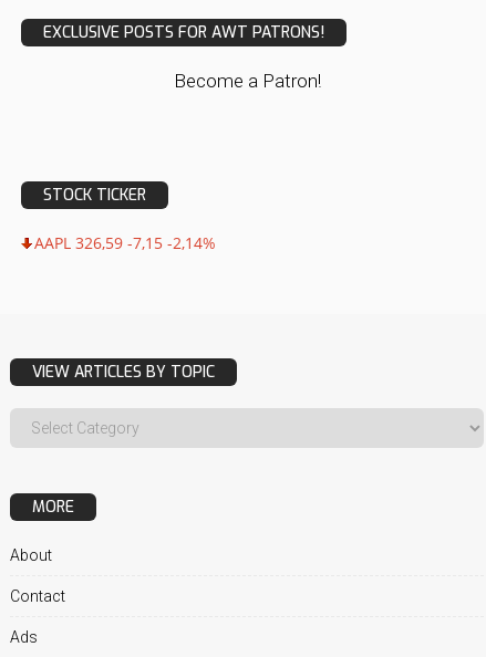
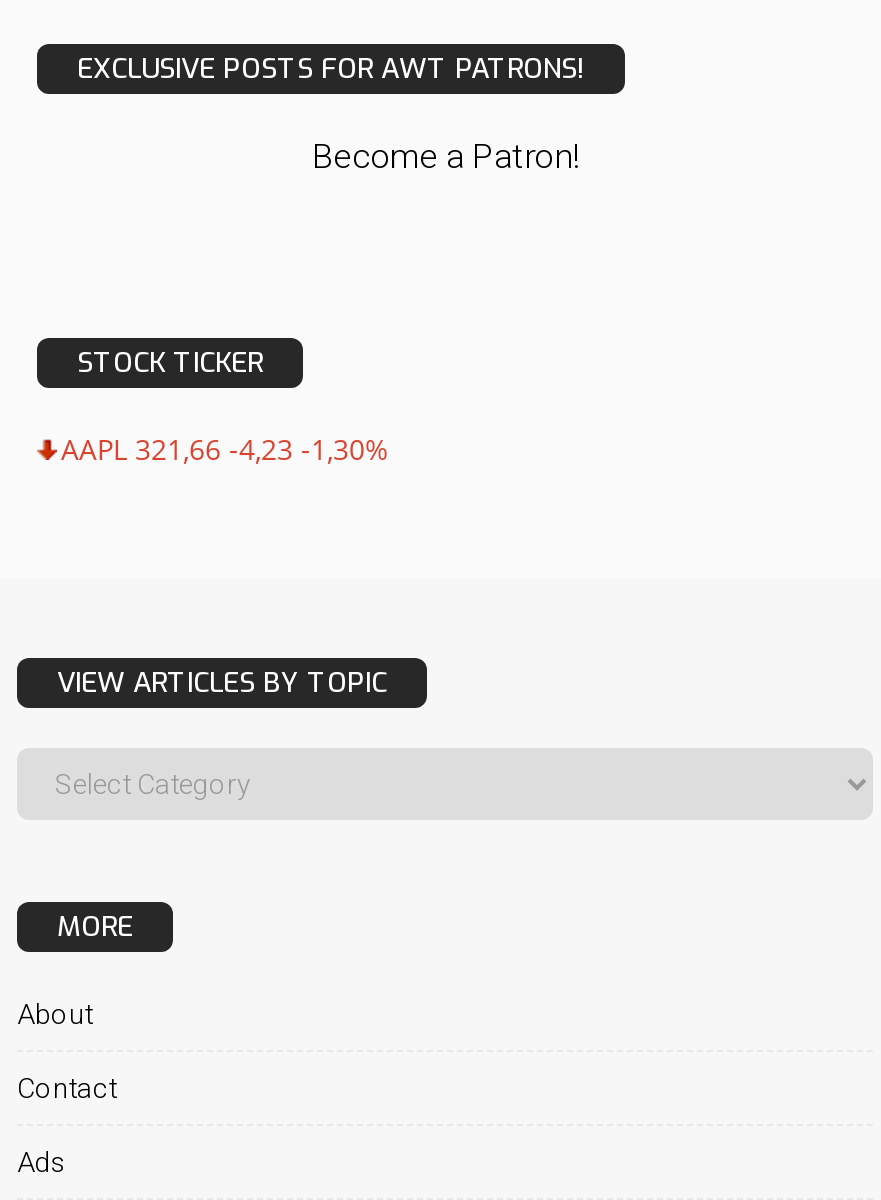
- AAPL 326,59 -7,15 -2,14%
+ AAPL 321,66 -4,23 -1,30%
